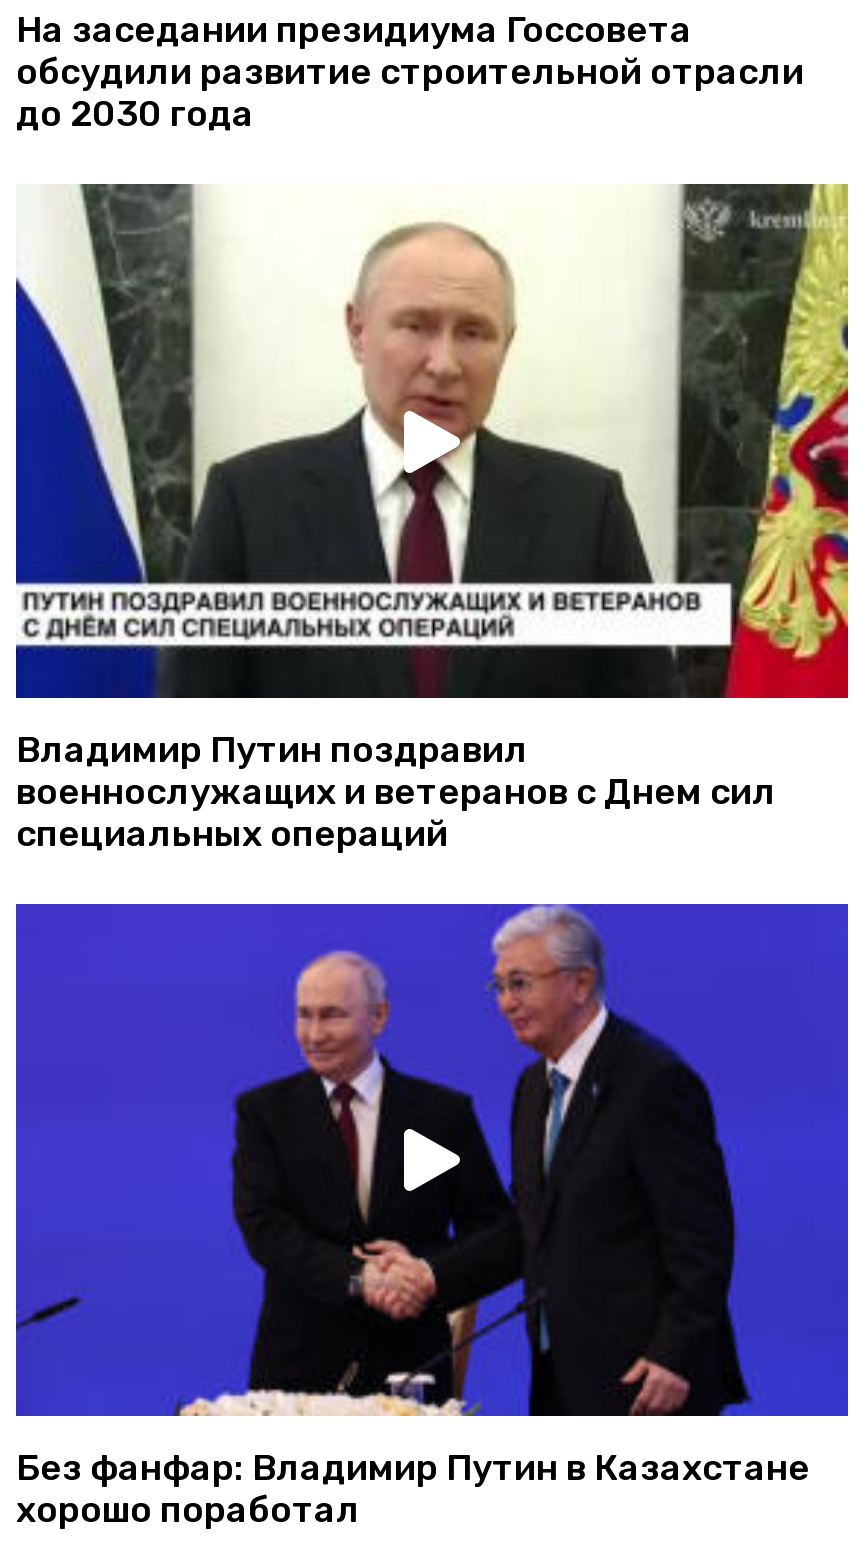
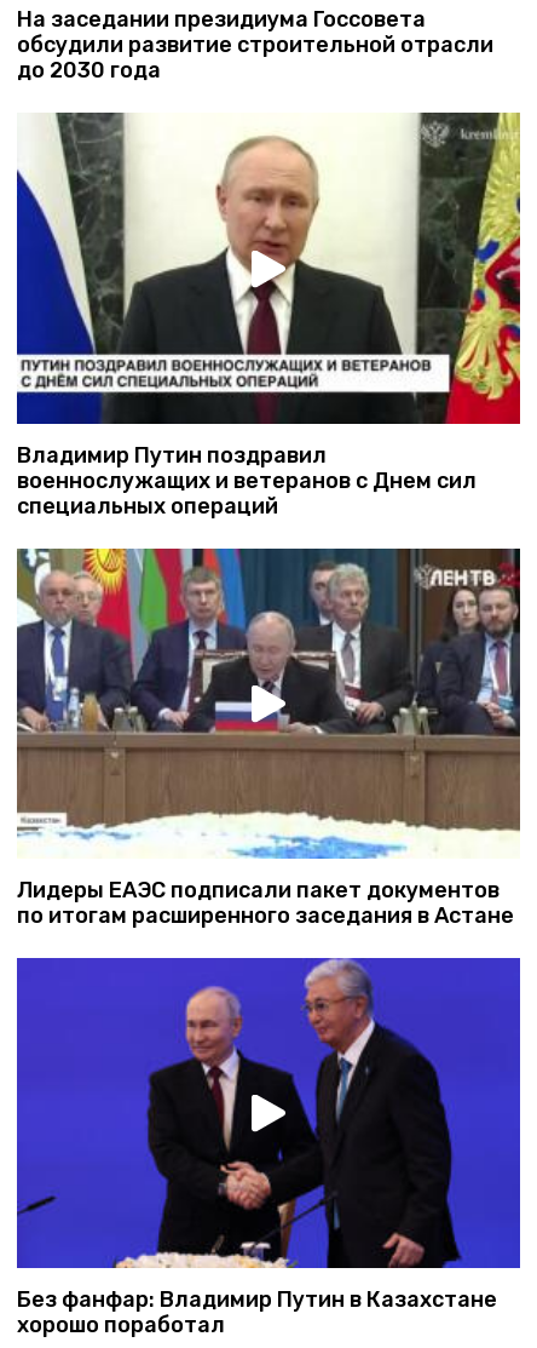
+ [image]
+ Лидеры ЕАЭС подписали пакет документов
+ по итогам расширенного заседания в Астане
